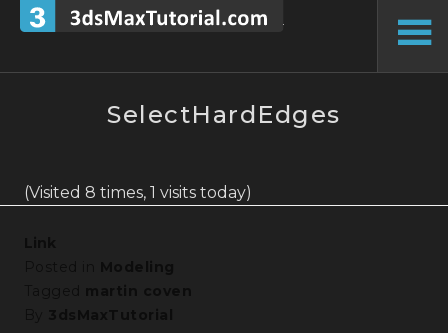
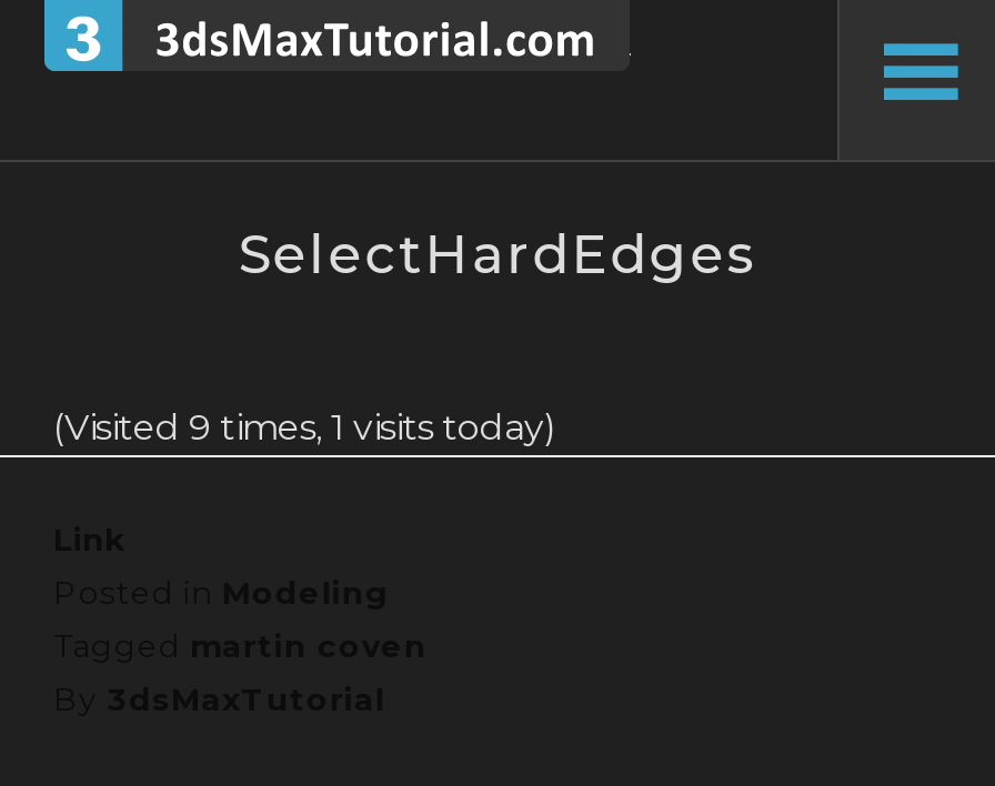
- (Visited 8 times, 1 visits today)
+ (Visited 9 times, 1 visits today)
